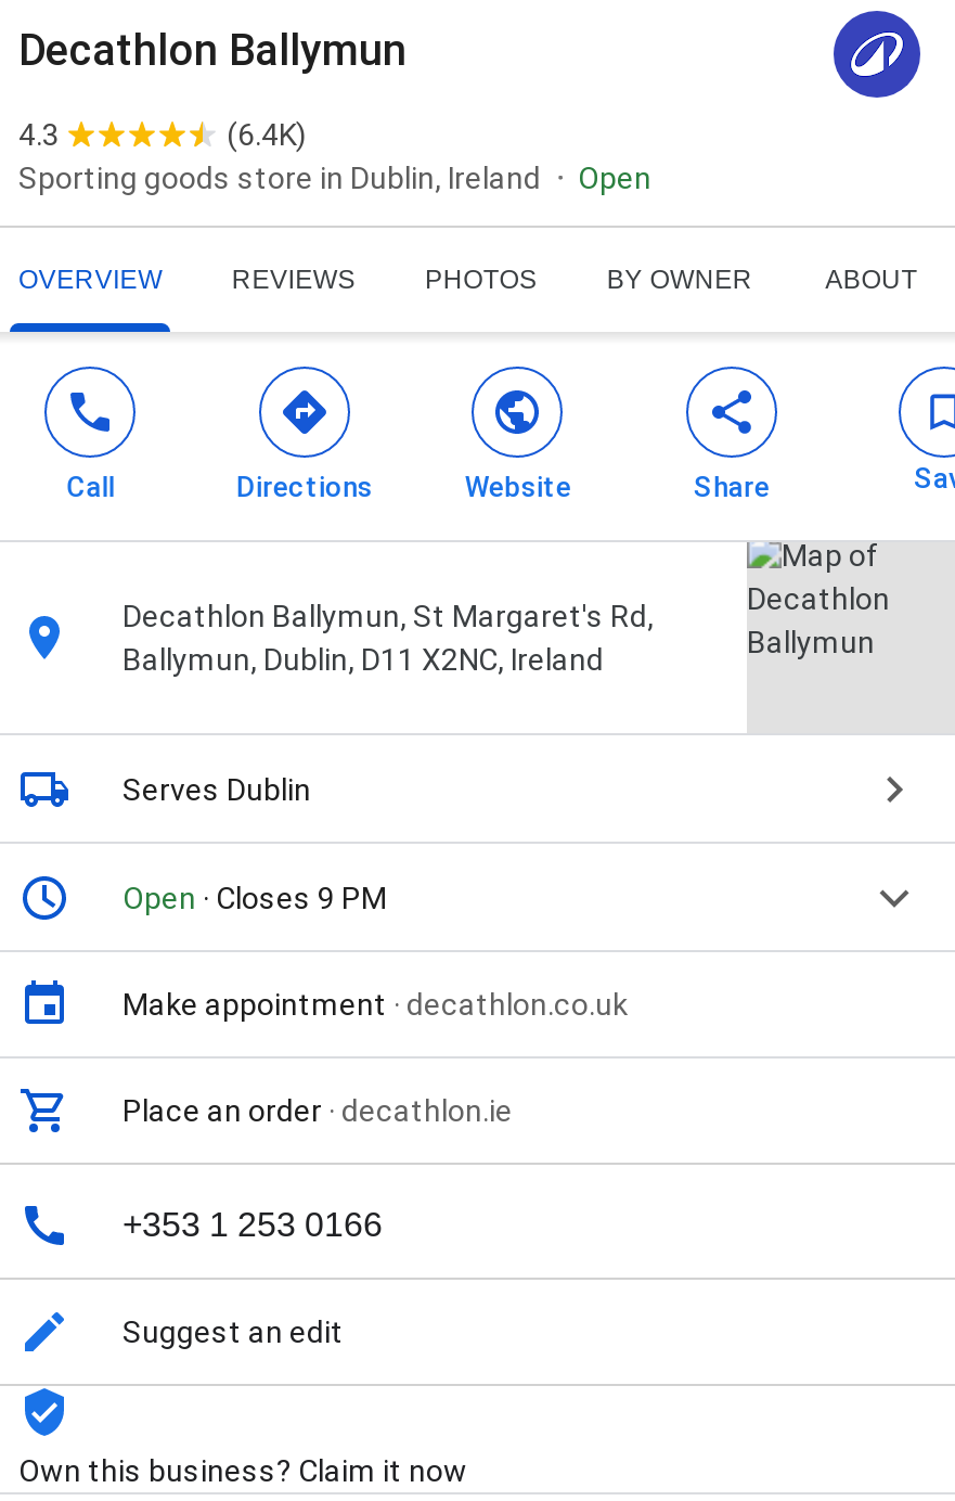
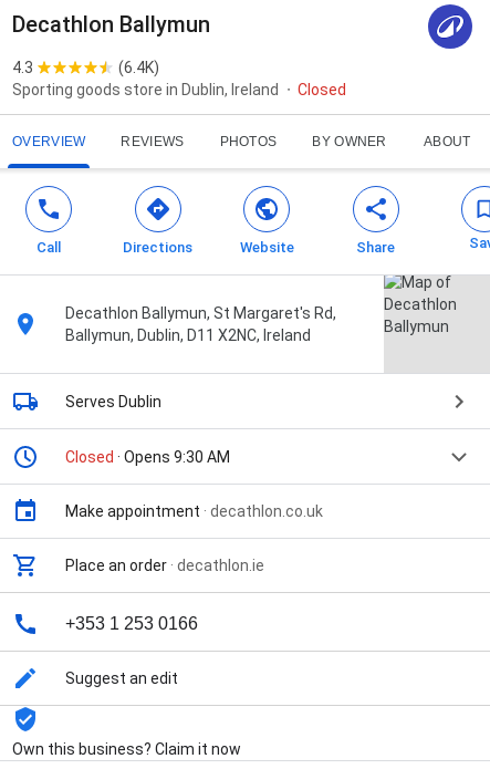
- Open
+ Closed

- Open · Closes 9 PM
+ Closed · Opens 9:30 AM
